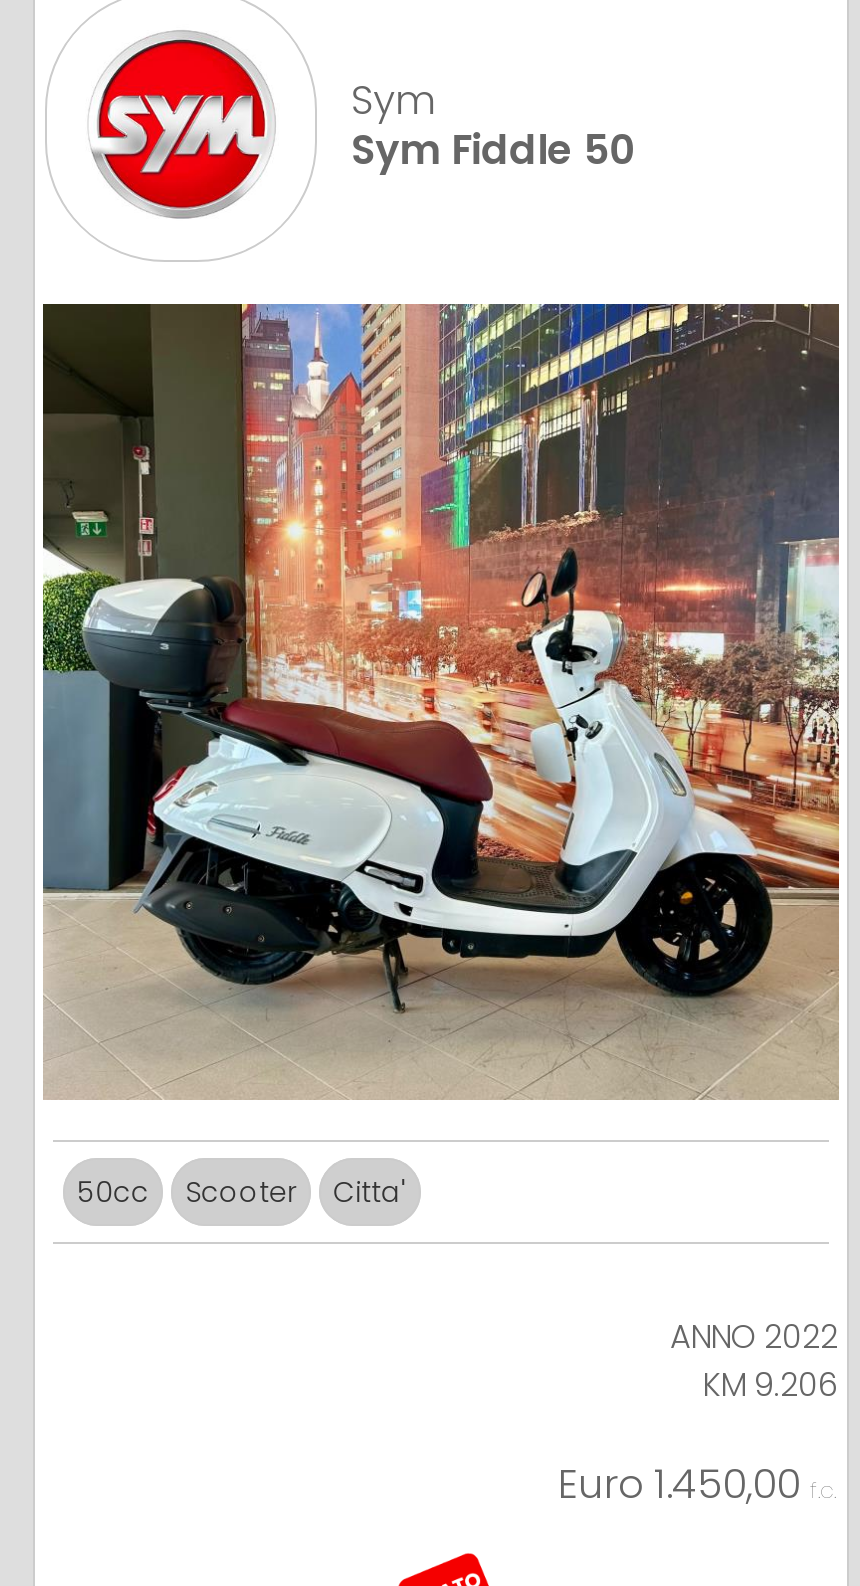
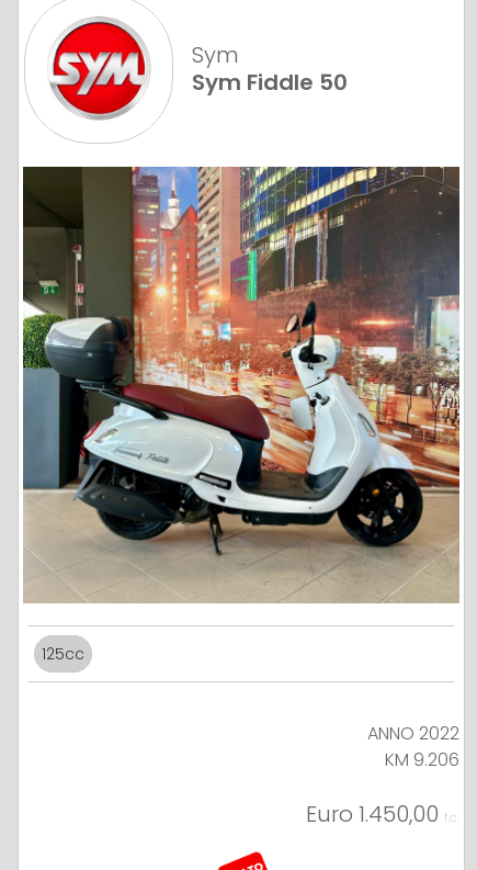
- 50cc
- Scooter
- Citta'
+ 125cc
